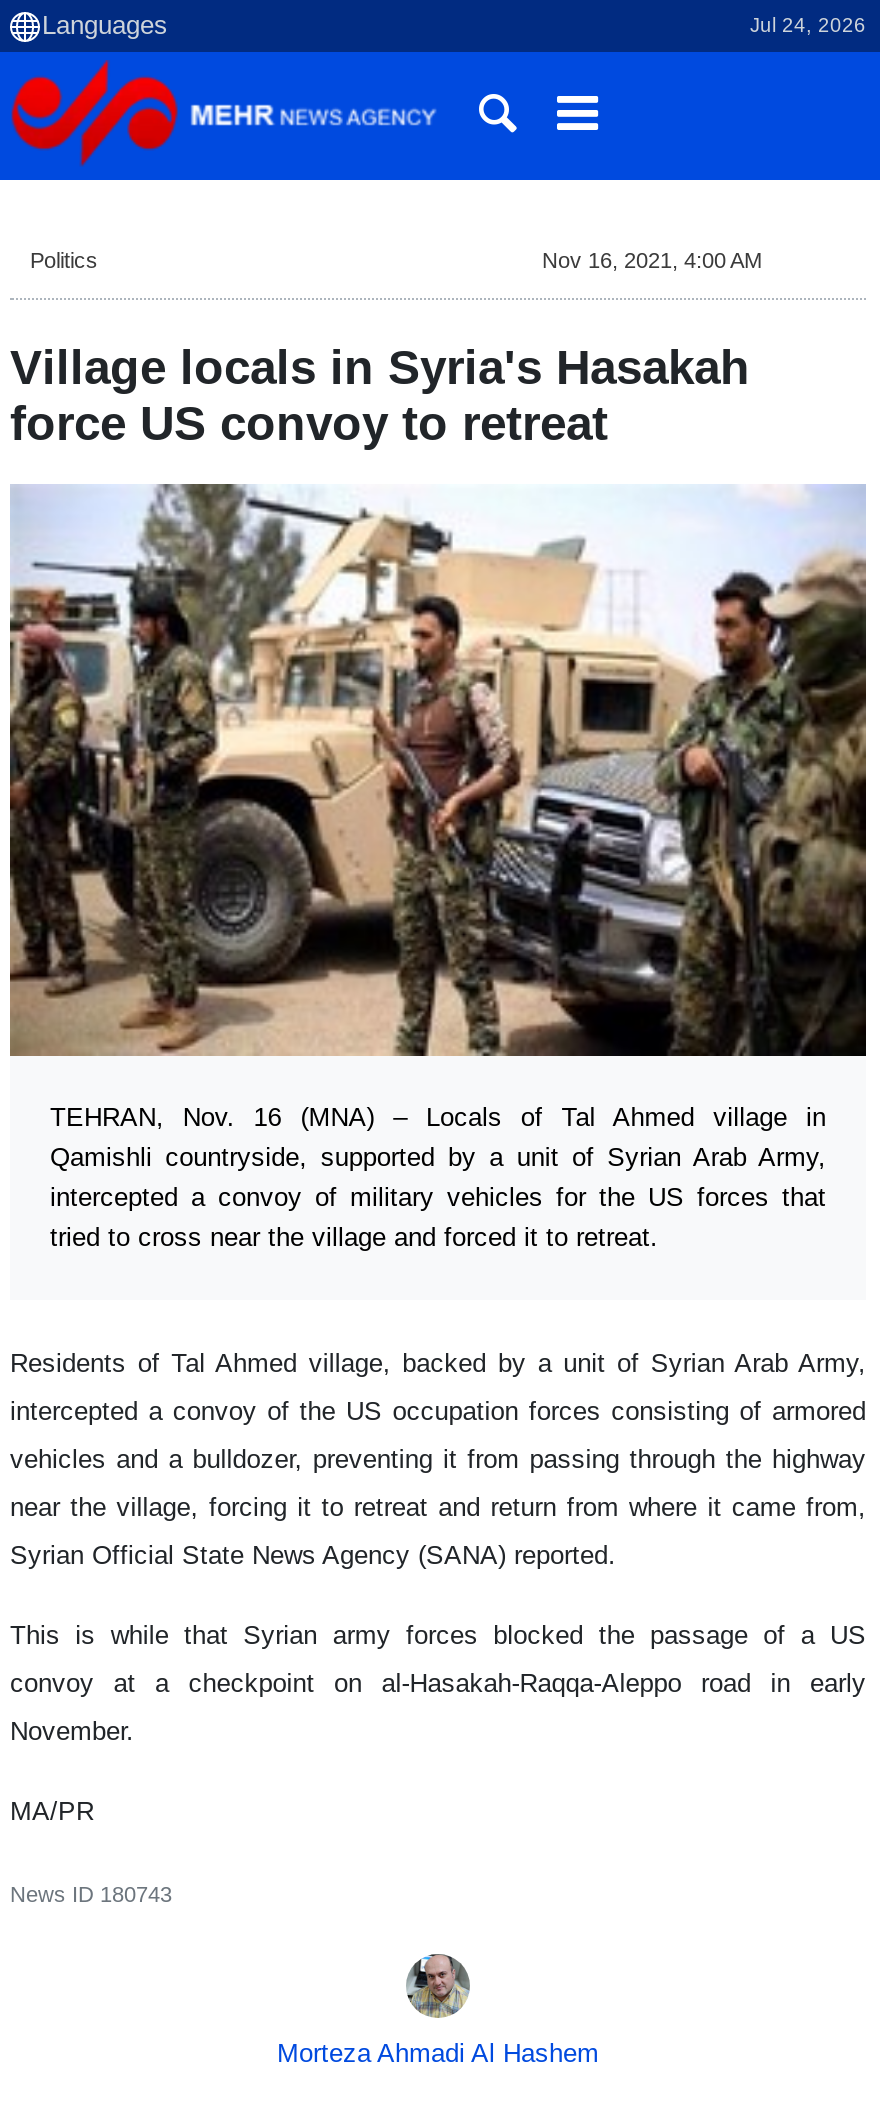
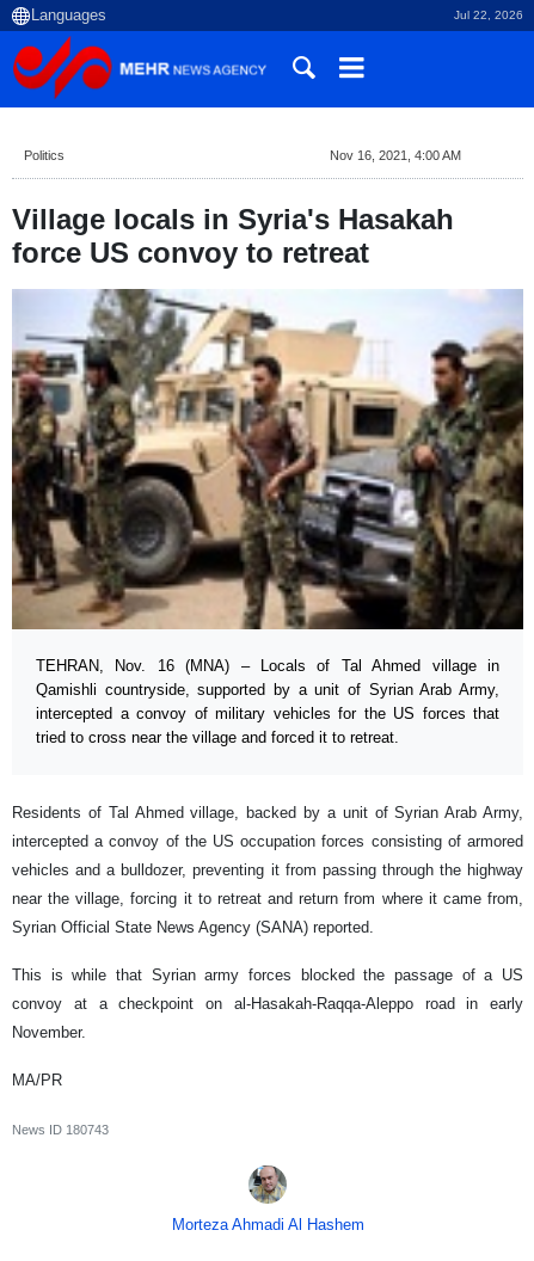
- Jul 24, 2026
+ Jul 22, 2026
